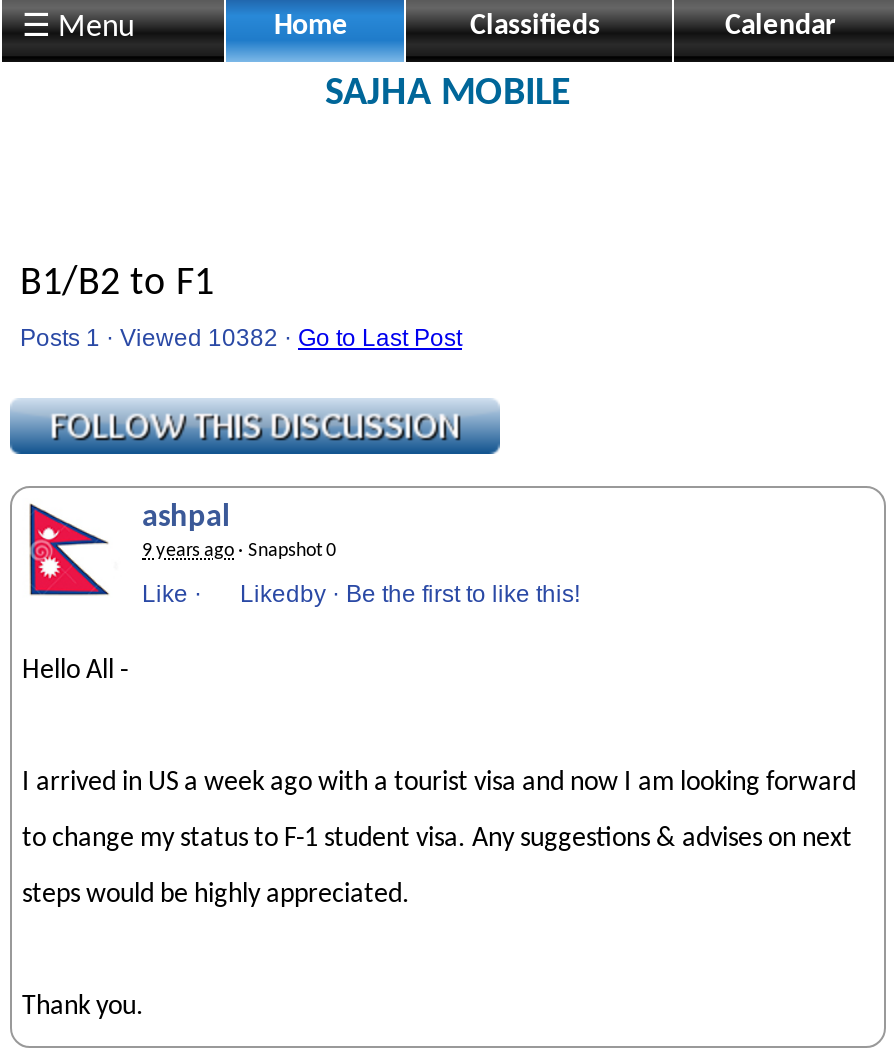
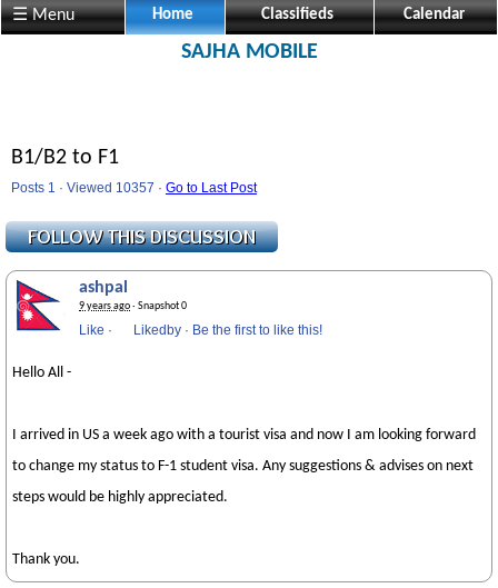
- Posts 1 · Viewed 10382 · Go to Last Post
+ Posts 1 · Viewed 10357 · Go to Last Post
